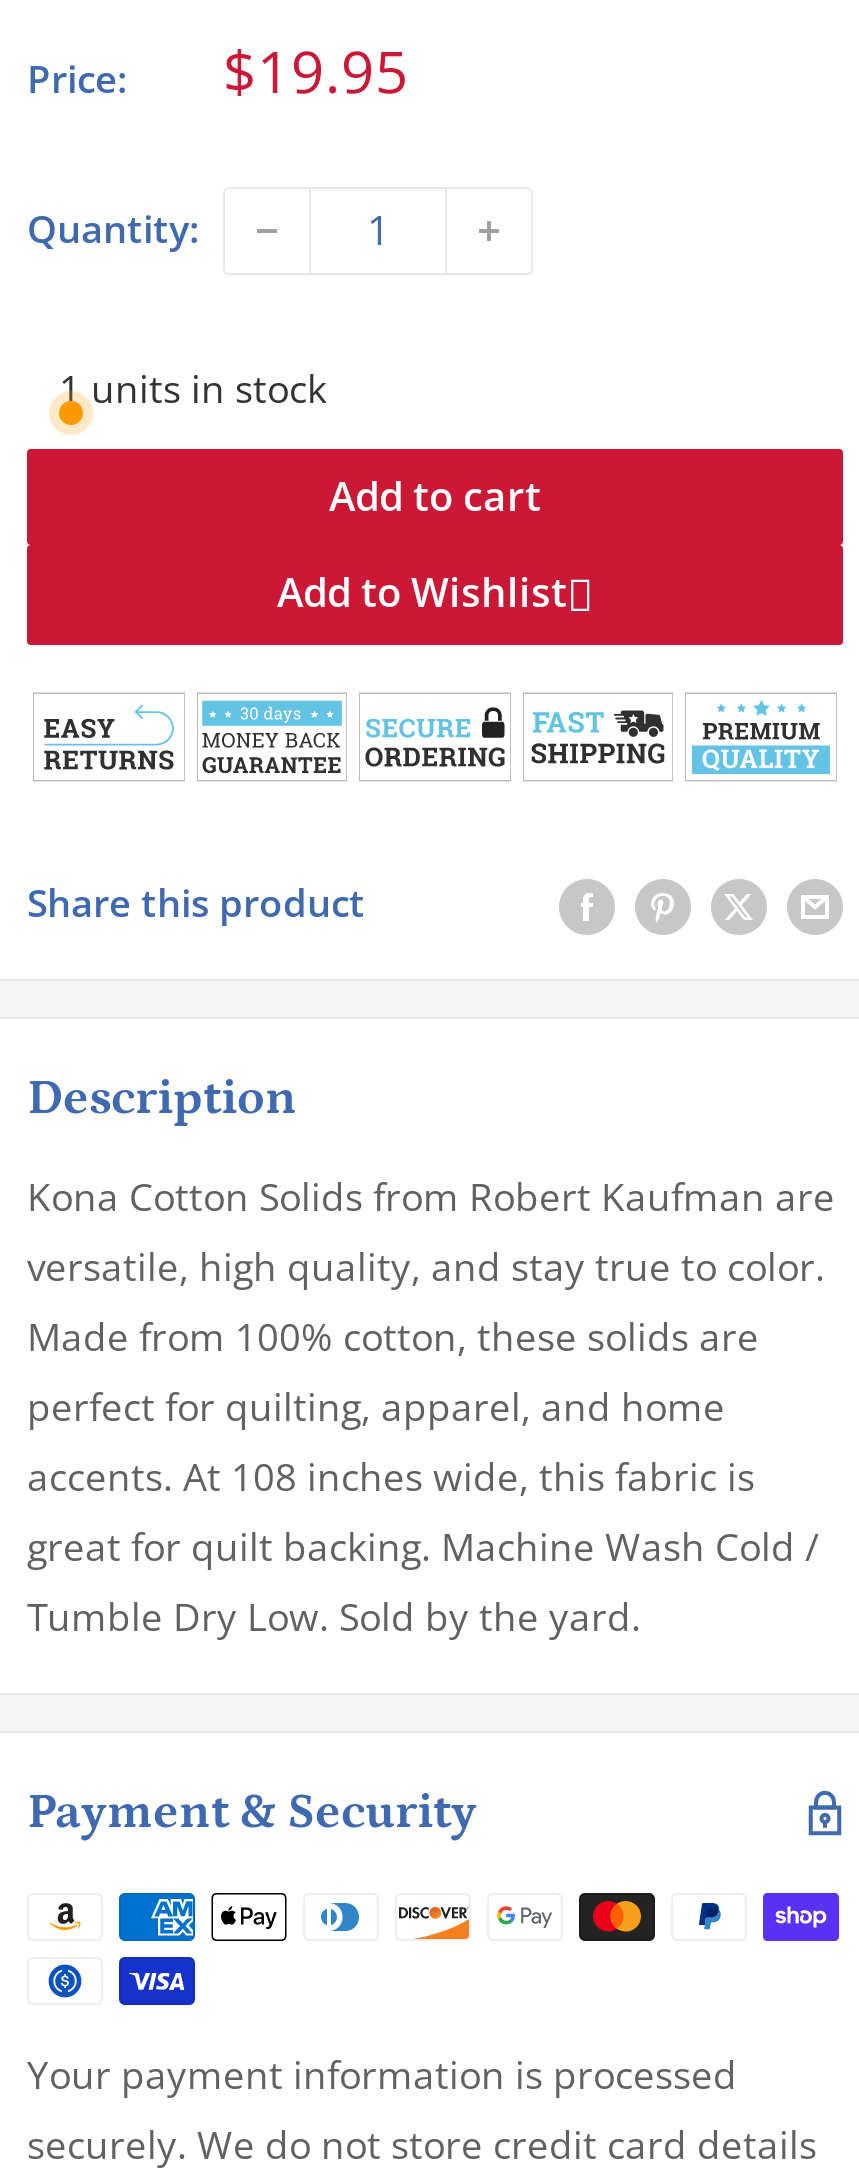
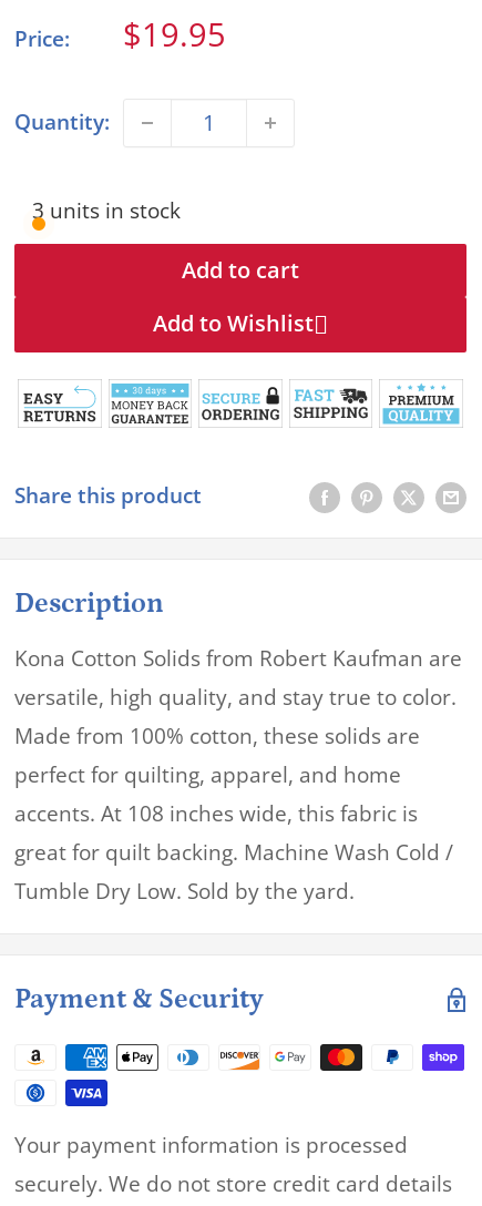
- 1 units in stock
+ 3 units in stock
